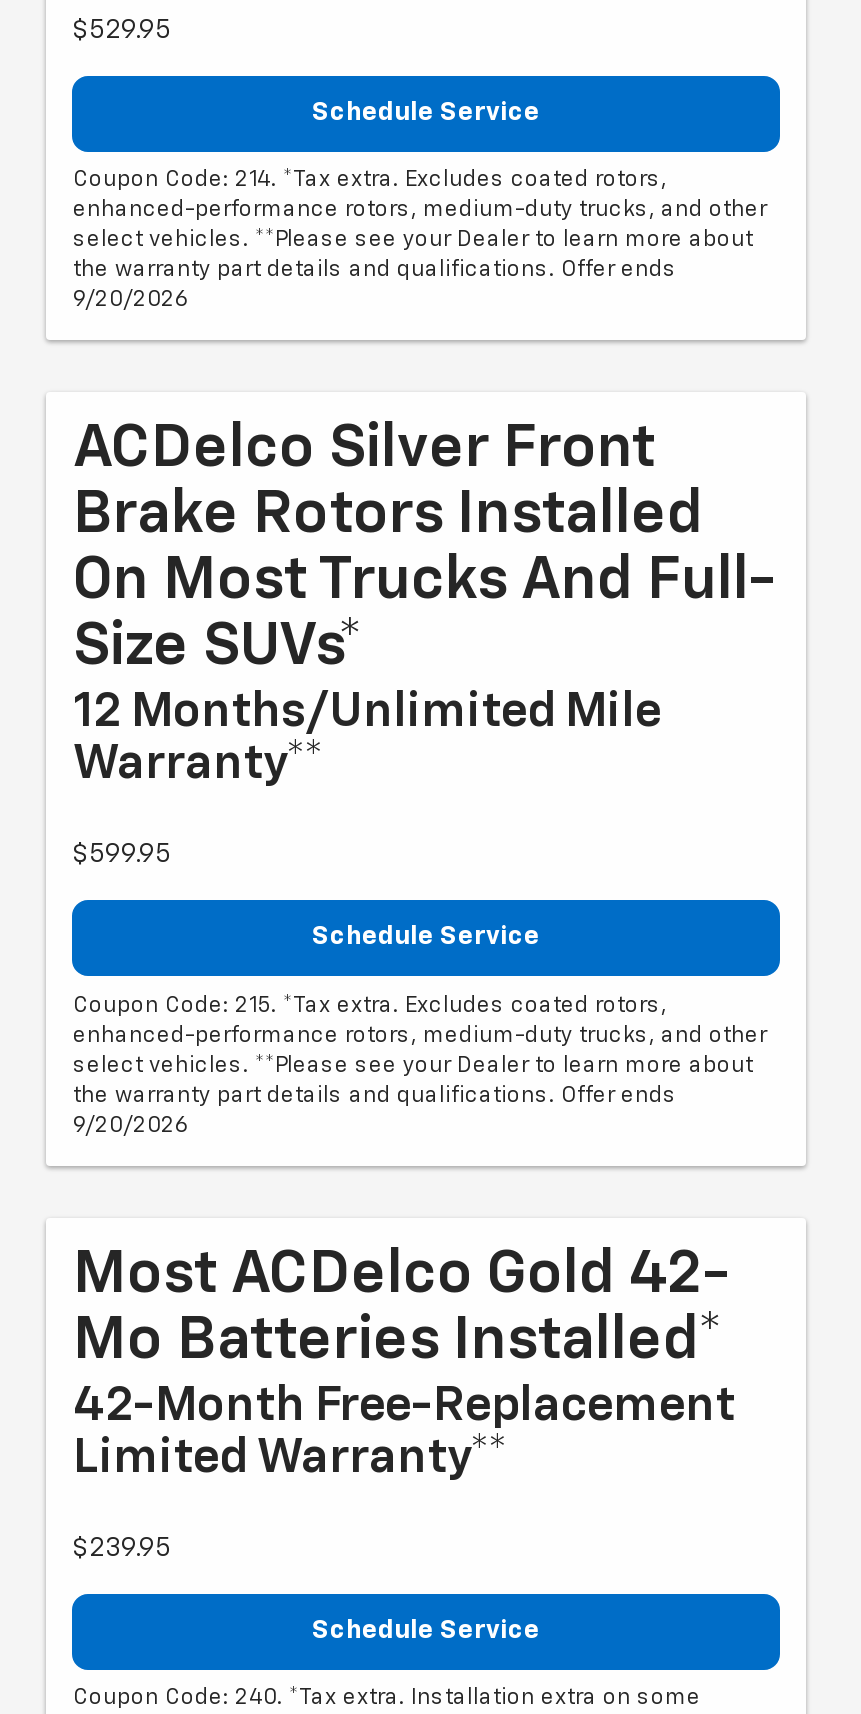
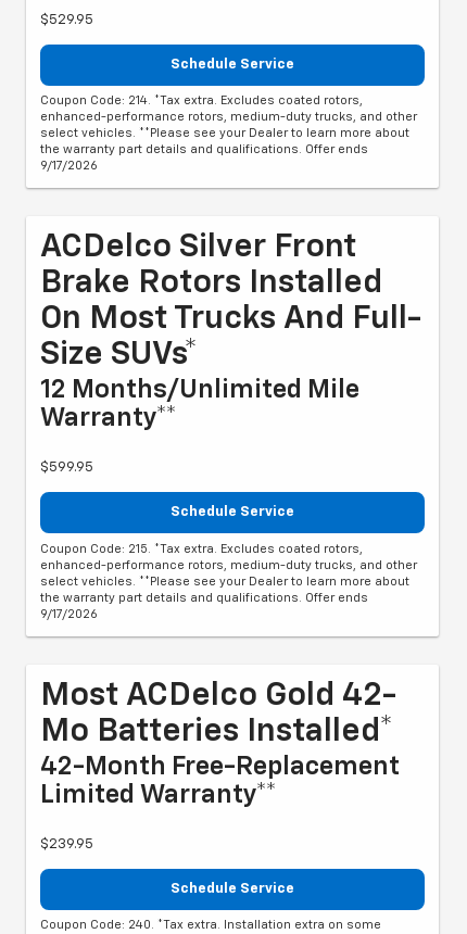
- 9/20/2026
+ 9/17/2026

- 9/20/2026
+ 9/17/2026
